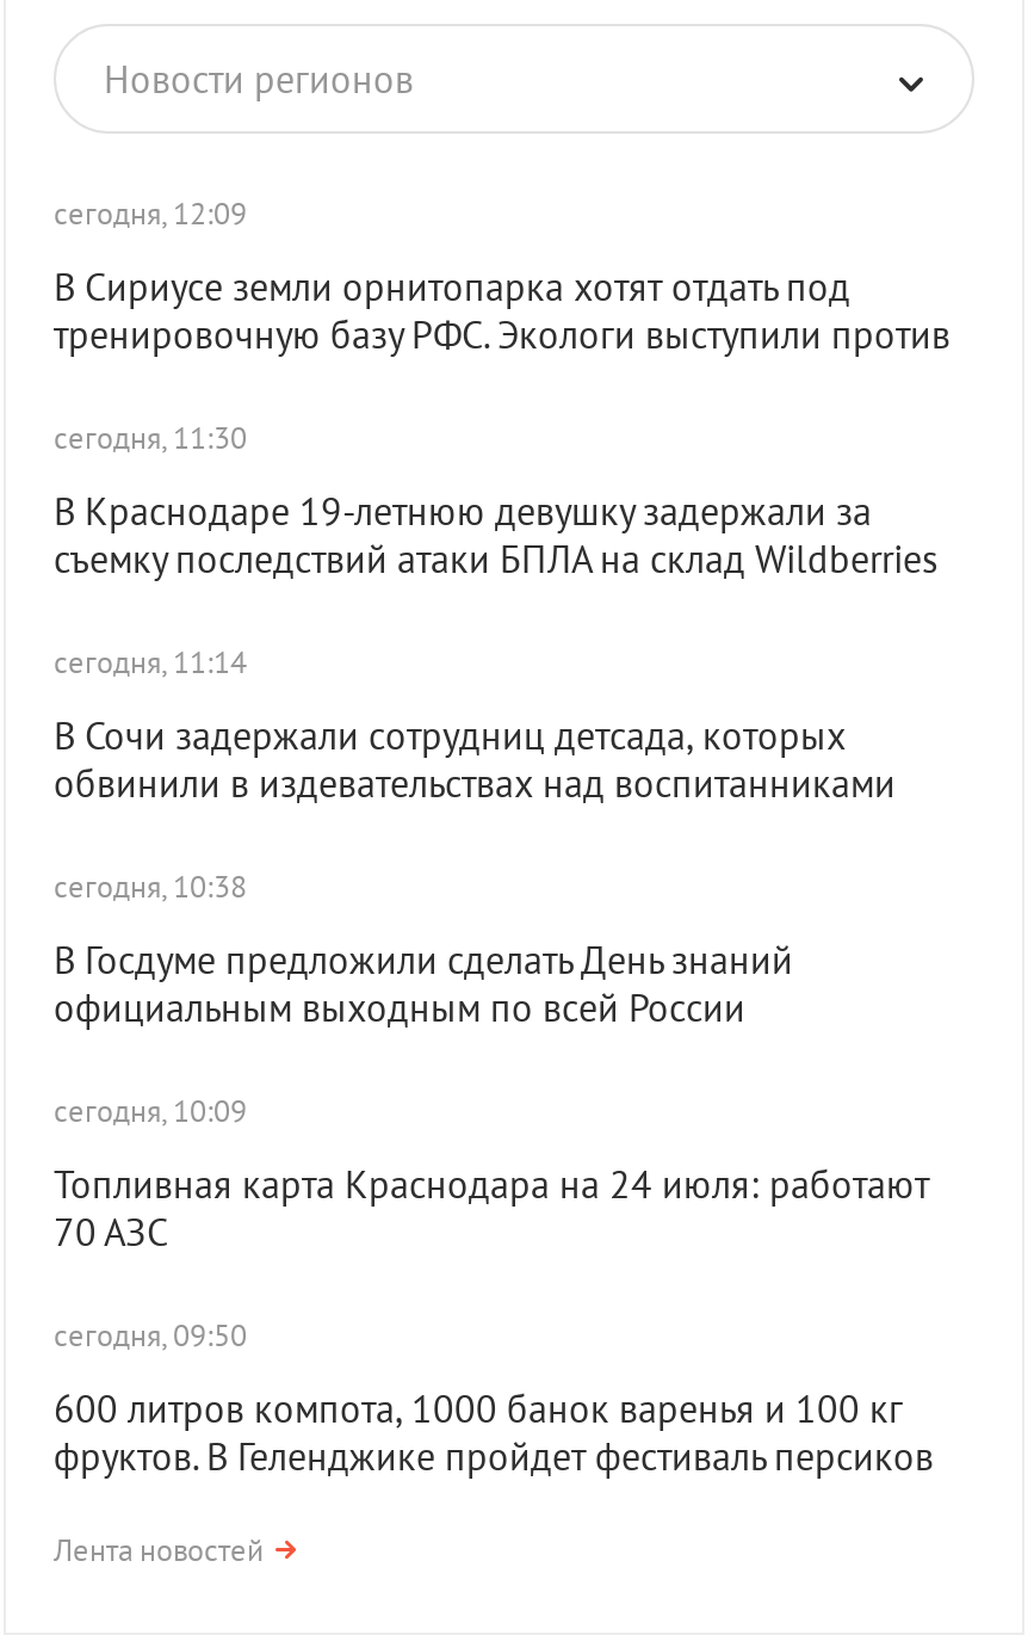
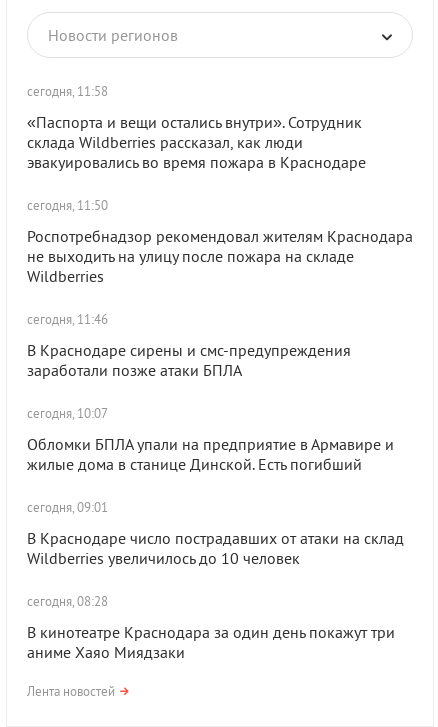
- сегодня, 12:09
+ сегодня, 11:58

- В Сириусе земли орнитопарка хотят отдать под
- тренировочную базу РФС. Экологи выступили против
+ «Паспорта и вещи остались внутри». Сотрудник
+ склада Wildberries рассказал, как люди
+ эвакуировались во время пожара в Краснодаре

- сегодня, 11:30
+ сегодня, 11:50

- В Краснодаре 19-летнюю девушку задержали за
- съемку последствий атаки БПЛА на склад Wildberries
+ Роспотребнадзор рекомендовал жителям Краснодара
+ не выходить на улицу после пожара на складе
+ Wildberries

- сегодня, 11:14
+ сегодня, 11:46

- В Сочи задержали сотрудниц детсада, которых
- обвинили в издевательствах над воспитанниками
+ В Краснодаре сирены и смс-предупреждения
+ заработали позже атаки БПЛА

- сегодня, 10:38
+ сегодня, 10:07

- В Госдуме предложили сделать День знаний
- официальным выходным по всей России
+ Обломки БПЛА упали на предприятие в Армавире и
+ жилые дома в станице Динской. Есть погибший

- сегодня, 10:09
+ сегодня, 09:01

- Топливная карта Краснодара на 24 июля: работают
- 70 АЗС
+ В Краснодаре число пострадавших от атаки на склад
+ Wildberries увеличилось до 10 человек

- сегодня, 09:50
+ сегодня, 08:28

- 600 литров компота, 1000 банок варенья и 100 кг
- фруктов. В Геленджике пройдет фестиваль персиков
+ В кинотеатре Краснодара за один день покажут три
+ аниме Хаяо Миядзаки
